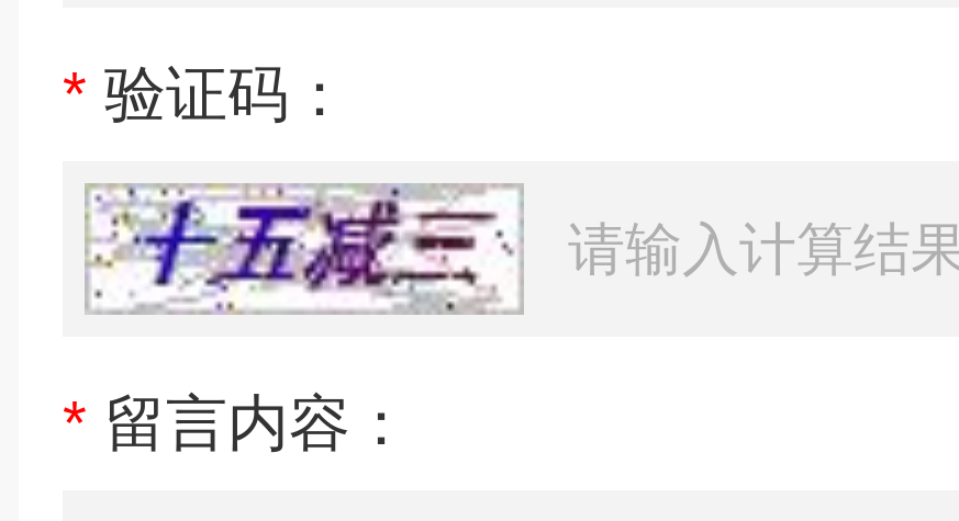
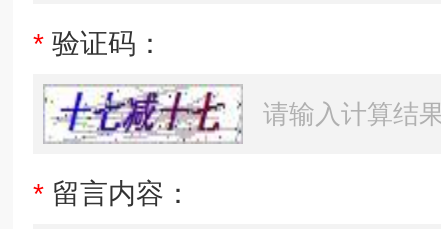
- [image]
+ [image]
